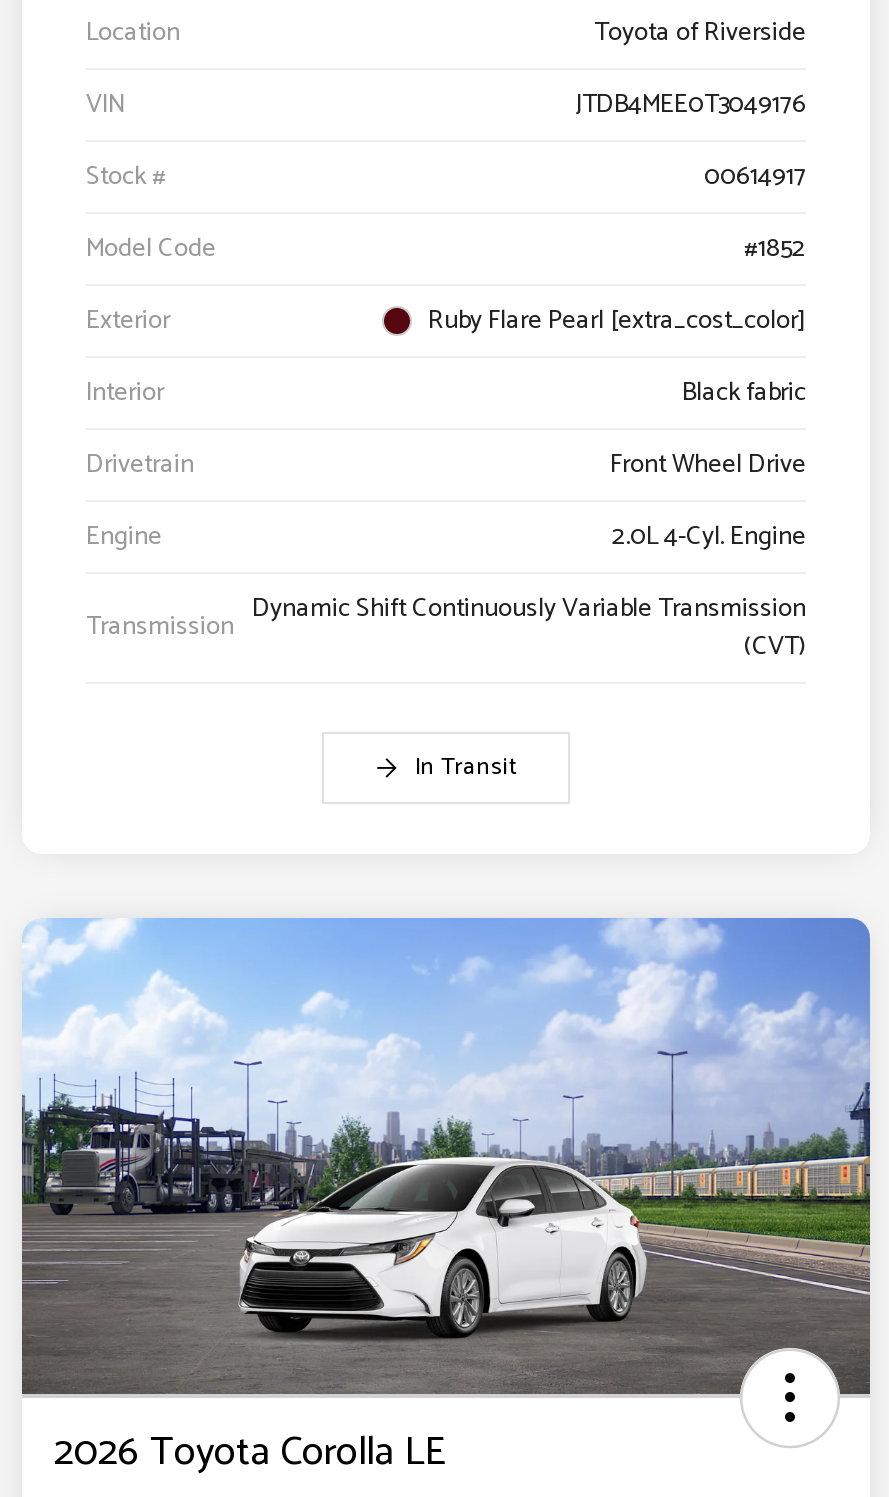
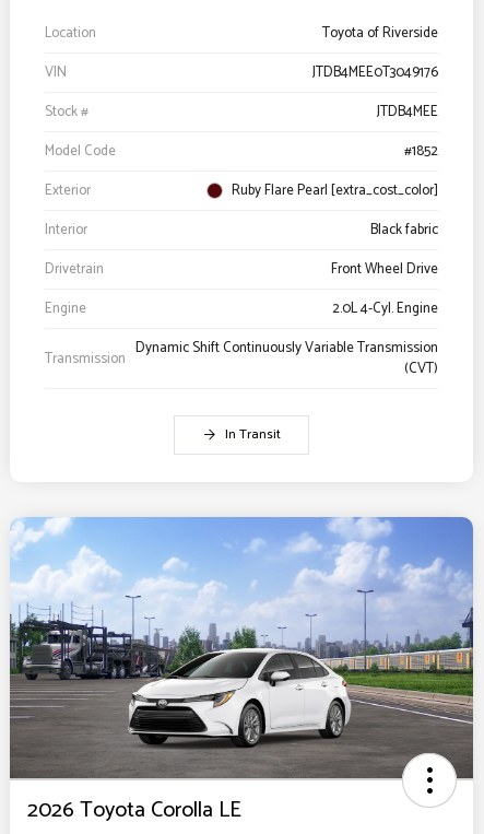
- 00614917
+ JTDB4MEE
